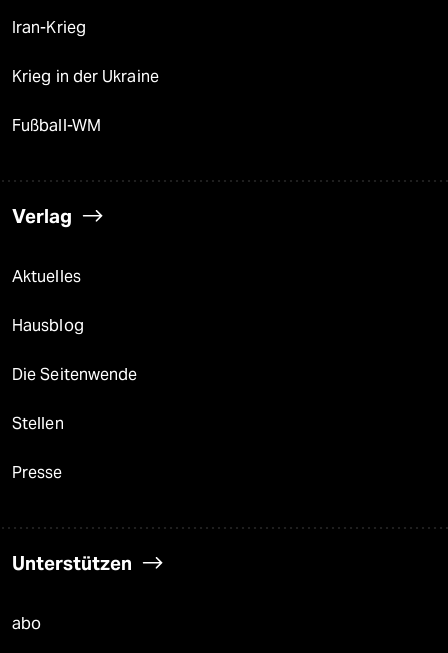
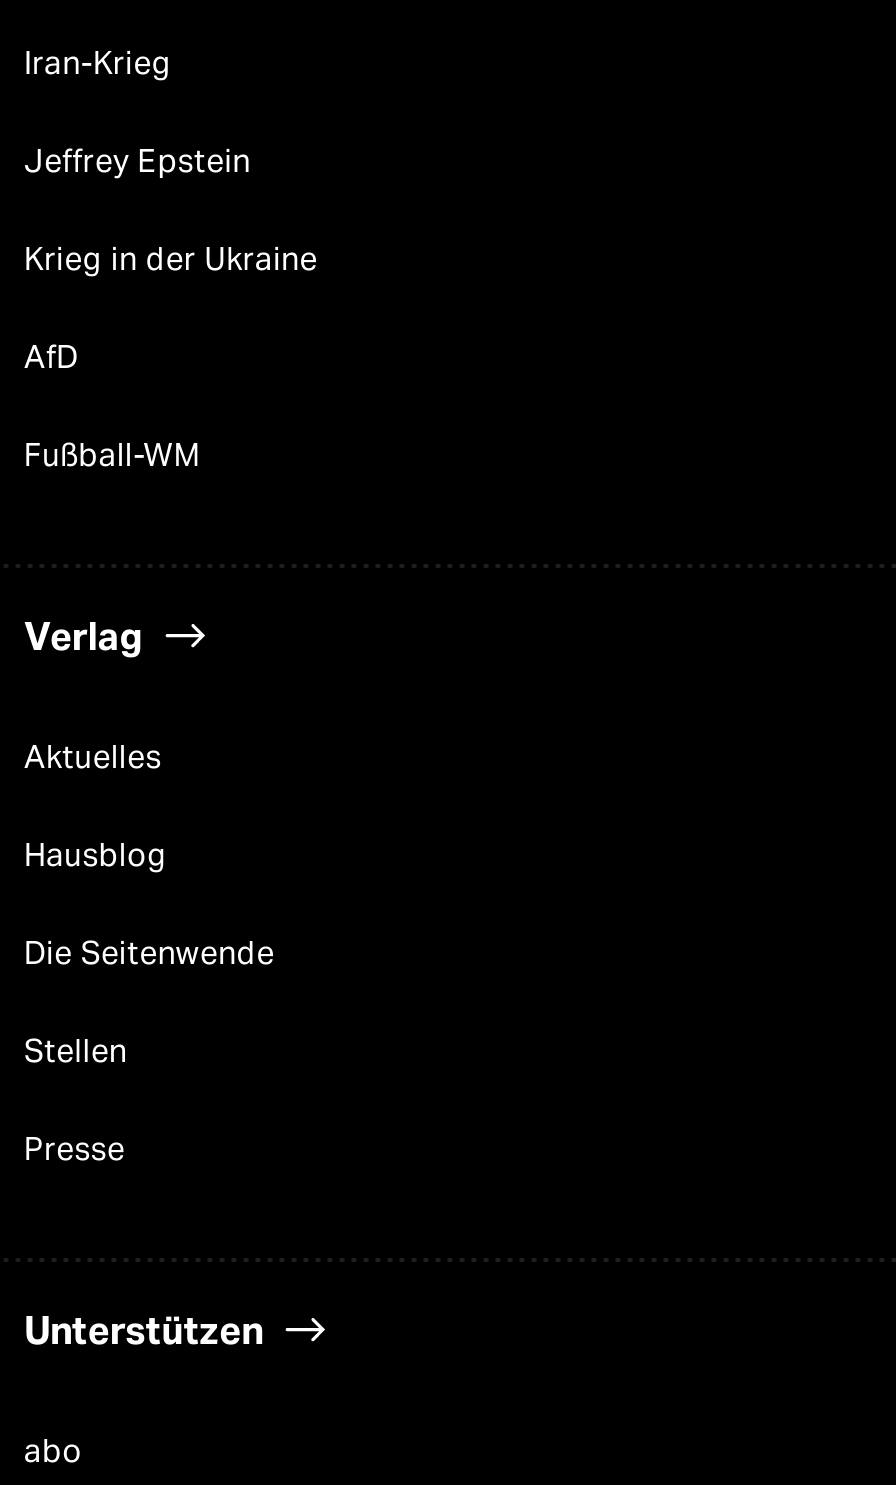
+ Jeffrey Epstein

+ AfD
